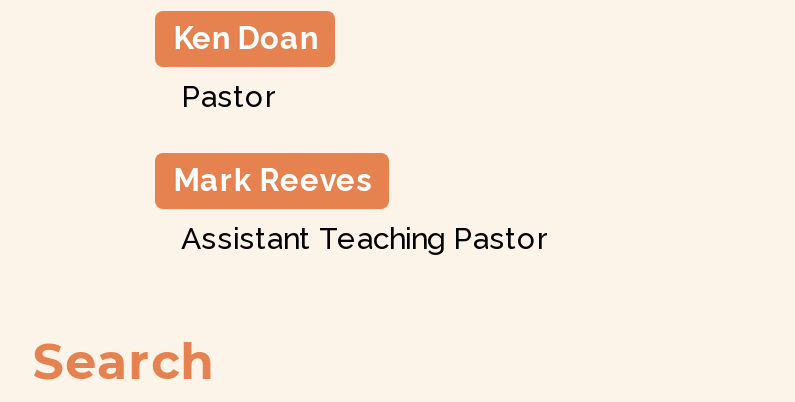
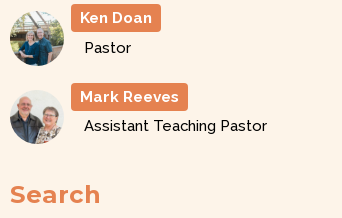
+ [image]

+ [image]
